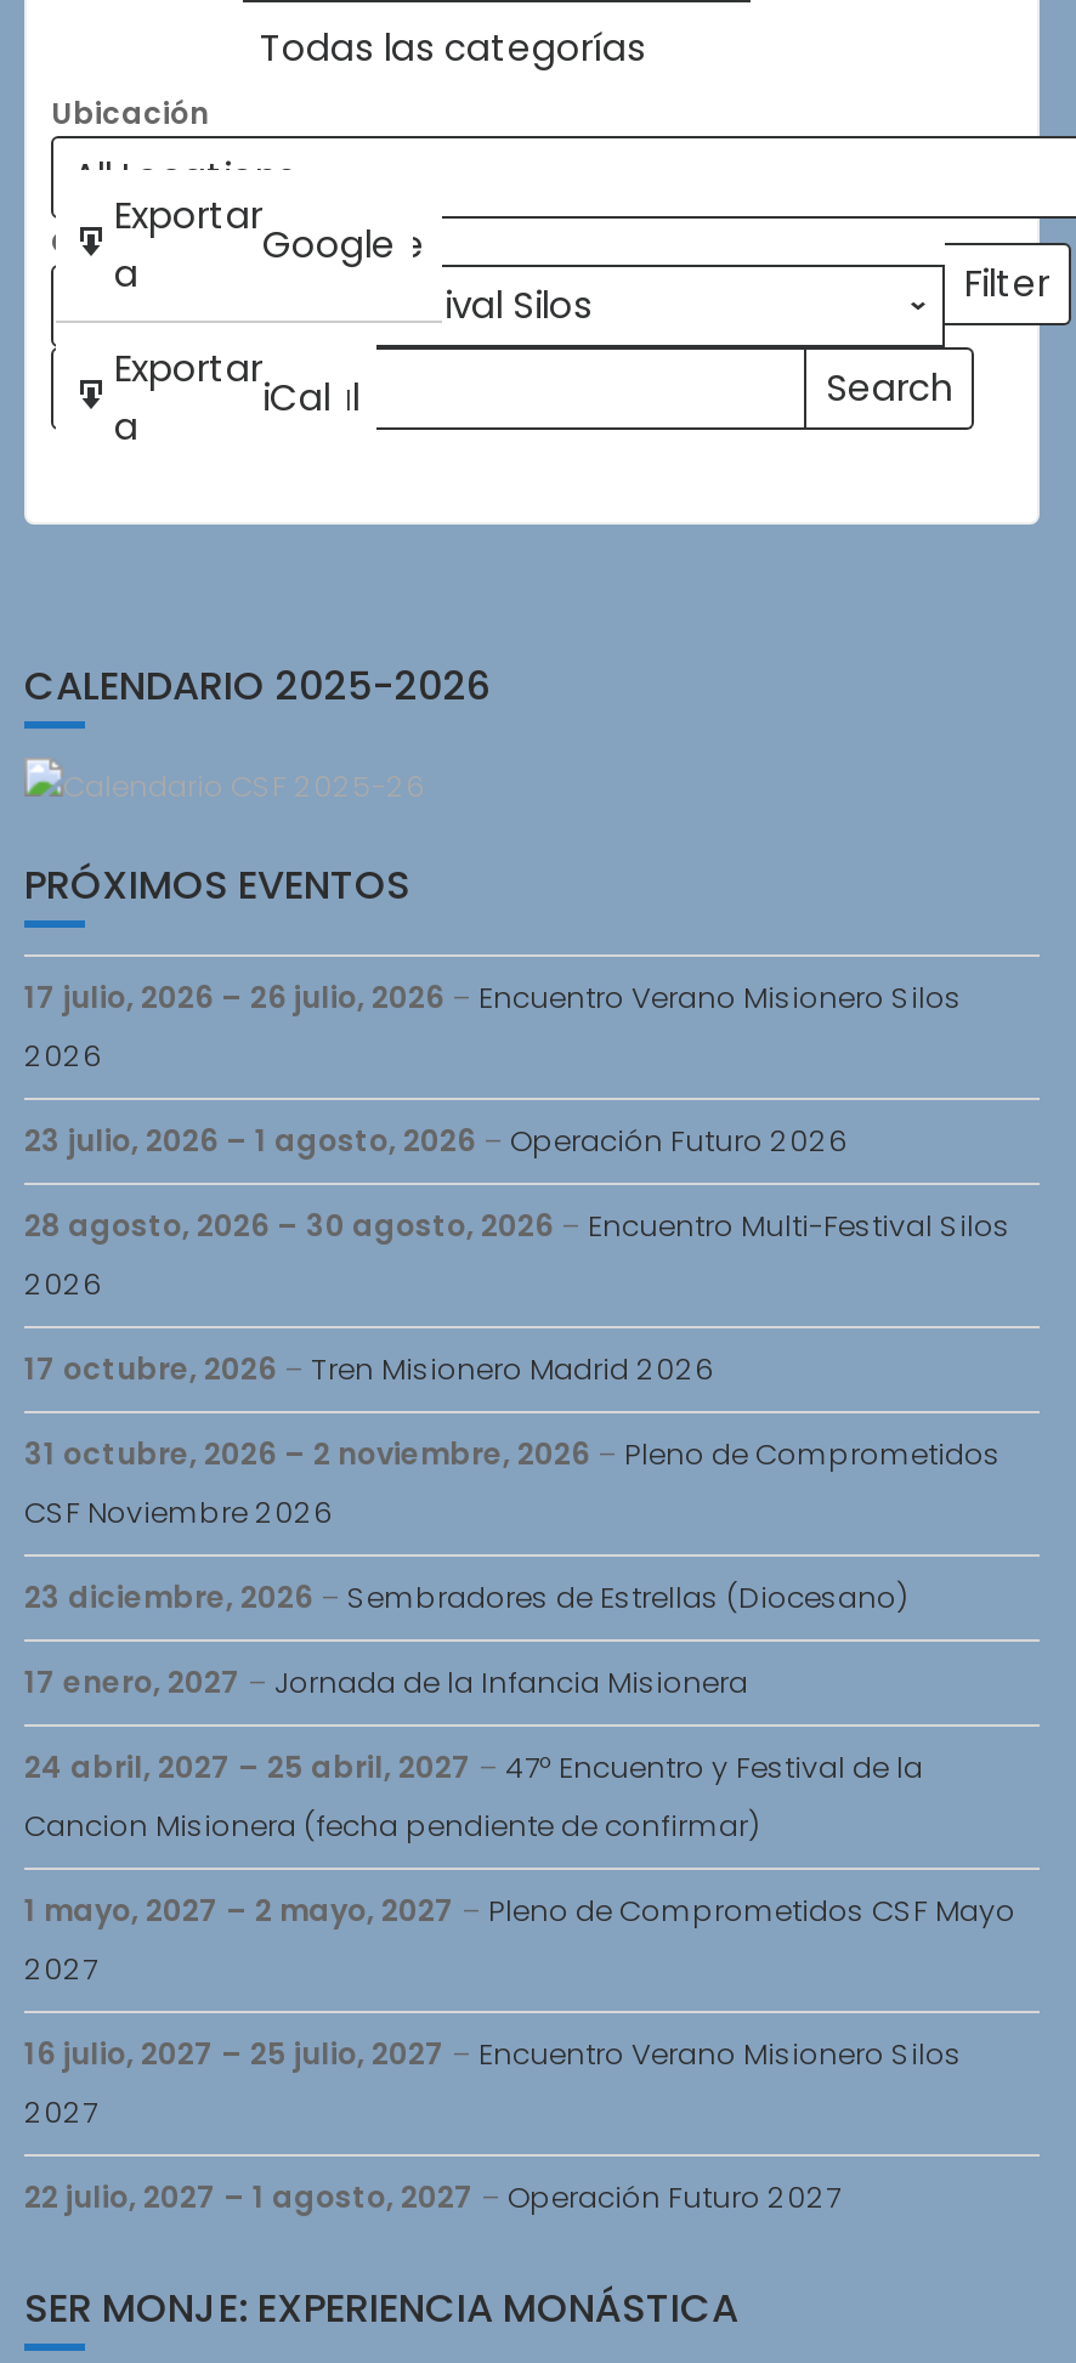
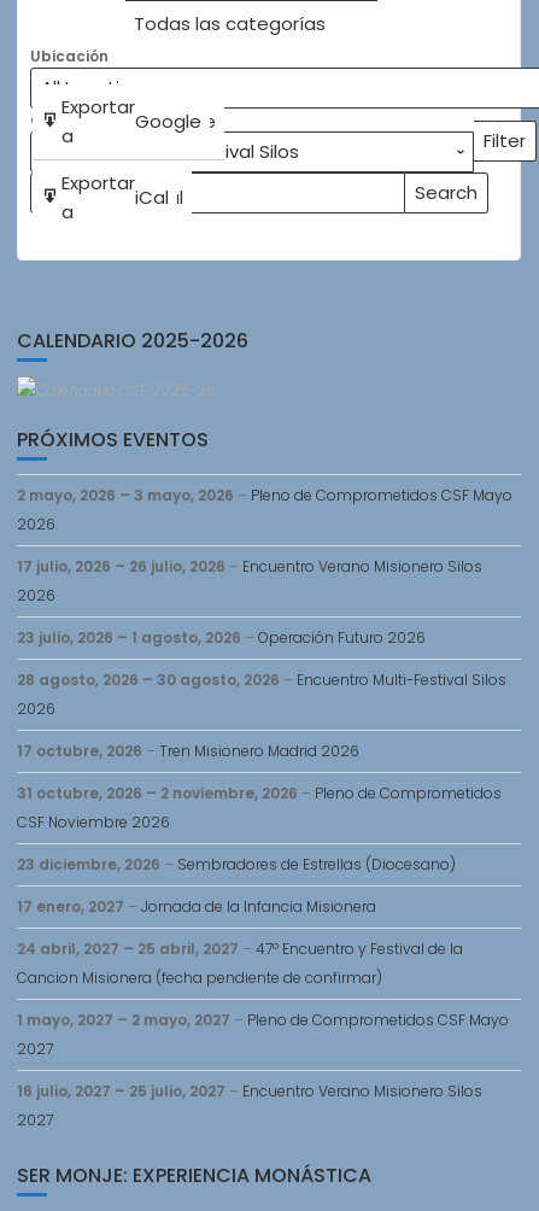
+ 2 mayo, 2026 – 3 mayo, 2026 – Pleno de Comprometidos CSF Mayo
+ 2026

moved down: 17 julio, 2026 – 26 julio, 2026 – Encuentro Verano Misionero Silos | 2026 | 23 julio, 2026 – 1 agosto, 2026 – Operación Futuro 2026 | ... | 16 julio, 2027 – 25 julio, 2027 – Encuentro Verano Misionero Silos | 2027

- 22 julio, 2027 – 1 agosto, 2027 – Operación Futuro 2027
